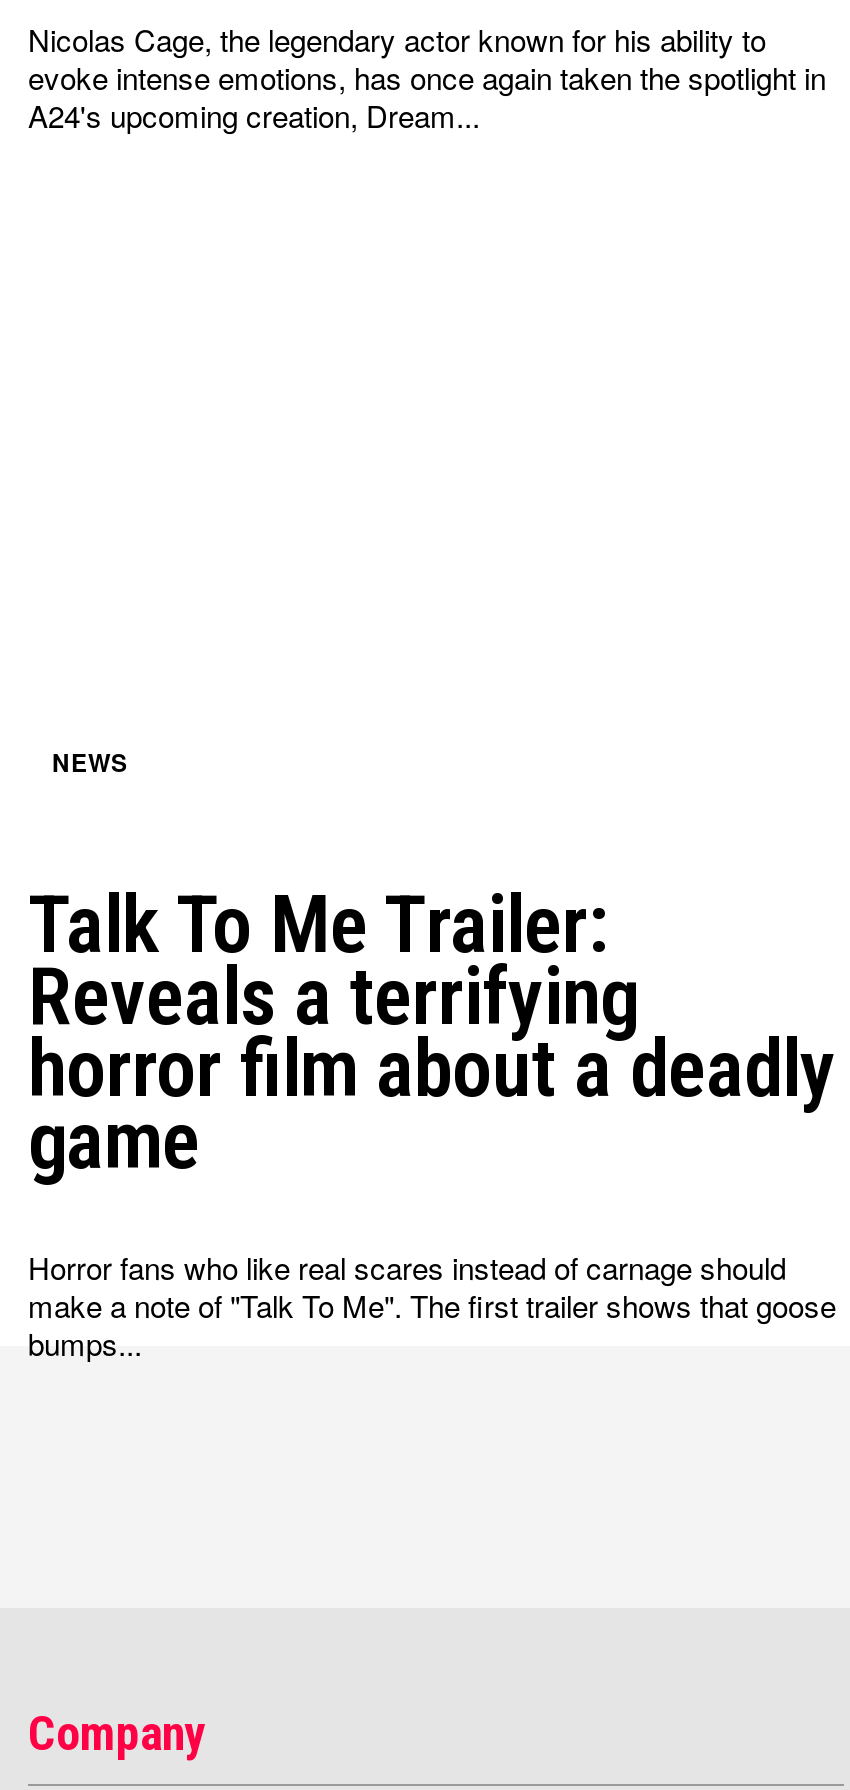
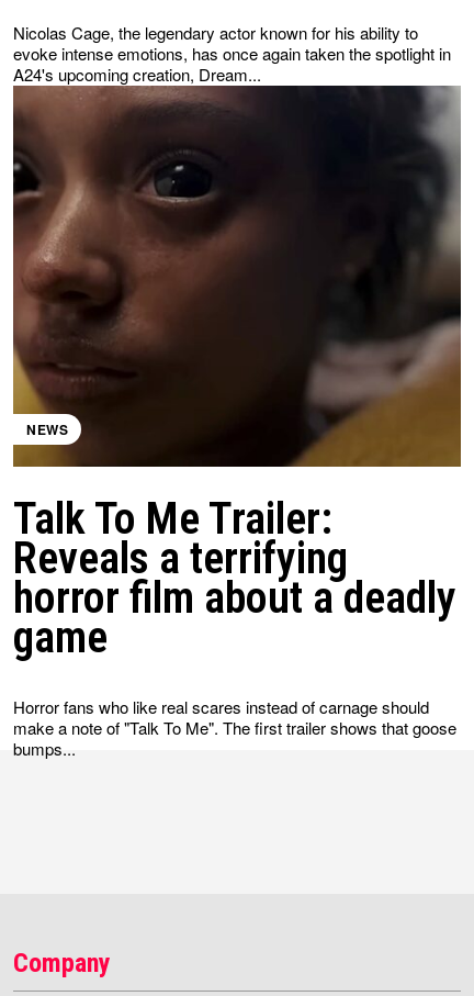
+ [image]
